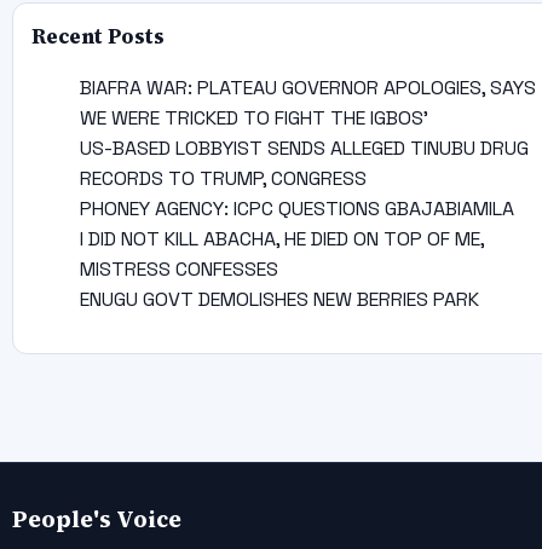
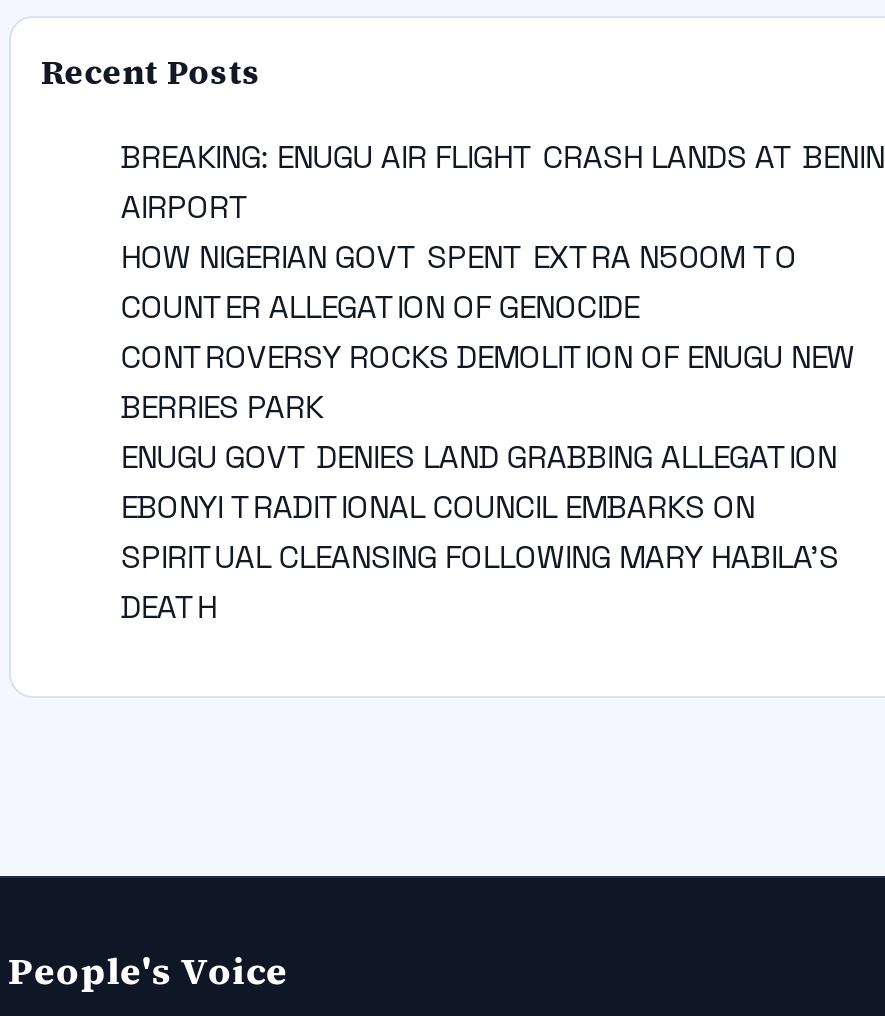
- BIAFRA WAR: PLATEAU GOVERNOR APOLOGIES, SAYS
- WE WERE TRICKED TO FIGHT THE IGBOS’
- US-BASED LOBBYIST SENDS ALLEGED TINUBU DRUG
- RECORDS TO TRUMP, CONGRESS
- PHONEY AGENCY: ICPC QUESTIONS GBAJABIAMILA
- I DID NOT KILL ABACHA, HE DIED ON TOP OF ME,
- MISTRESS CONFESSES
- ENUGU GOVT DEMOLISHES NEW BERRIES PARK
+ BREAKING: ENUGU AIR FLIGHT CRASH LANDS AT BENIN
+ AIRPORT
+ HOW NIGERIAN GOVT SPENT EXTRA N500M TO
+ COUNTER ALLEGATION OF GENOCIDE
+ CONTROVERSY ROCKS DEMOLITION OF ENUGU NEW
+ BERRIES PARK
+ ENUGU GOVT DENIES LAND GRABBING ALLEGATION
+ EBONYI TRADITIONAL COUNCIL EMBARKS ON
+ SPIRITUAL CLEANSING FOLLOWING MARY HABILA’S
+ DEATH
